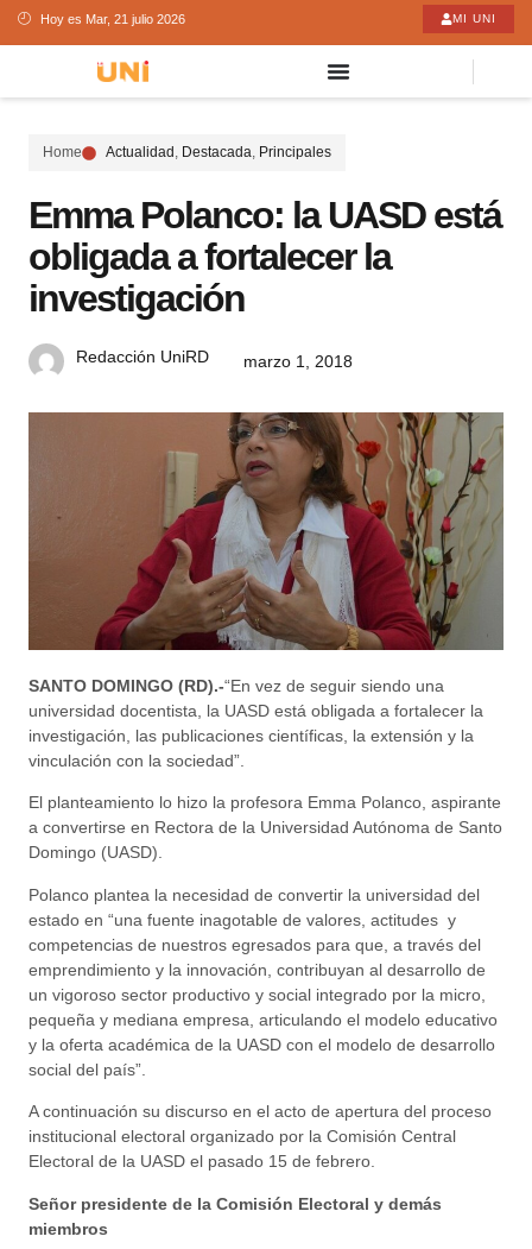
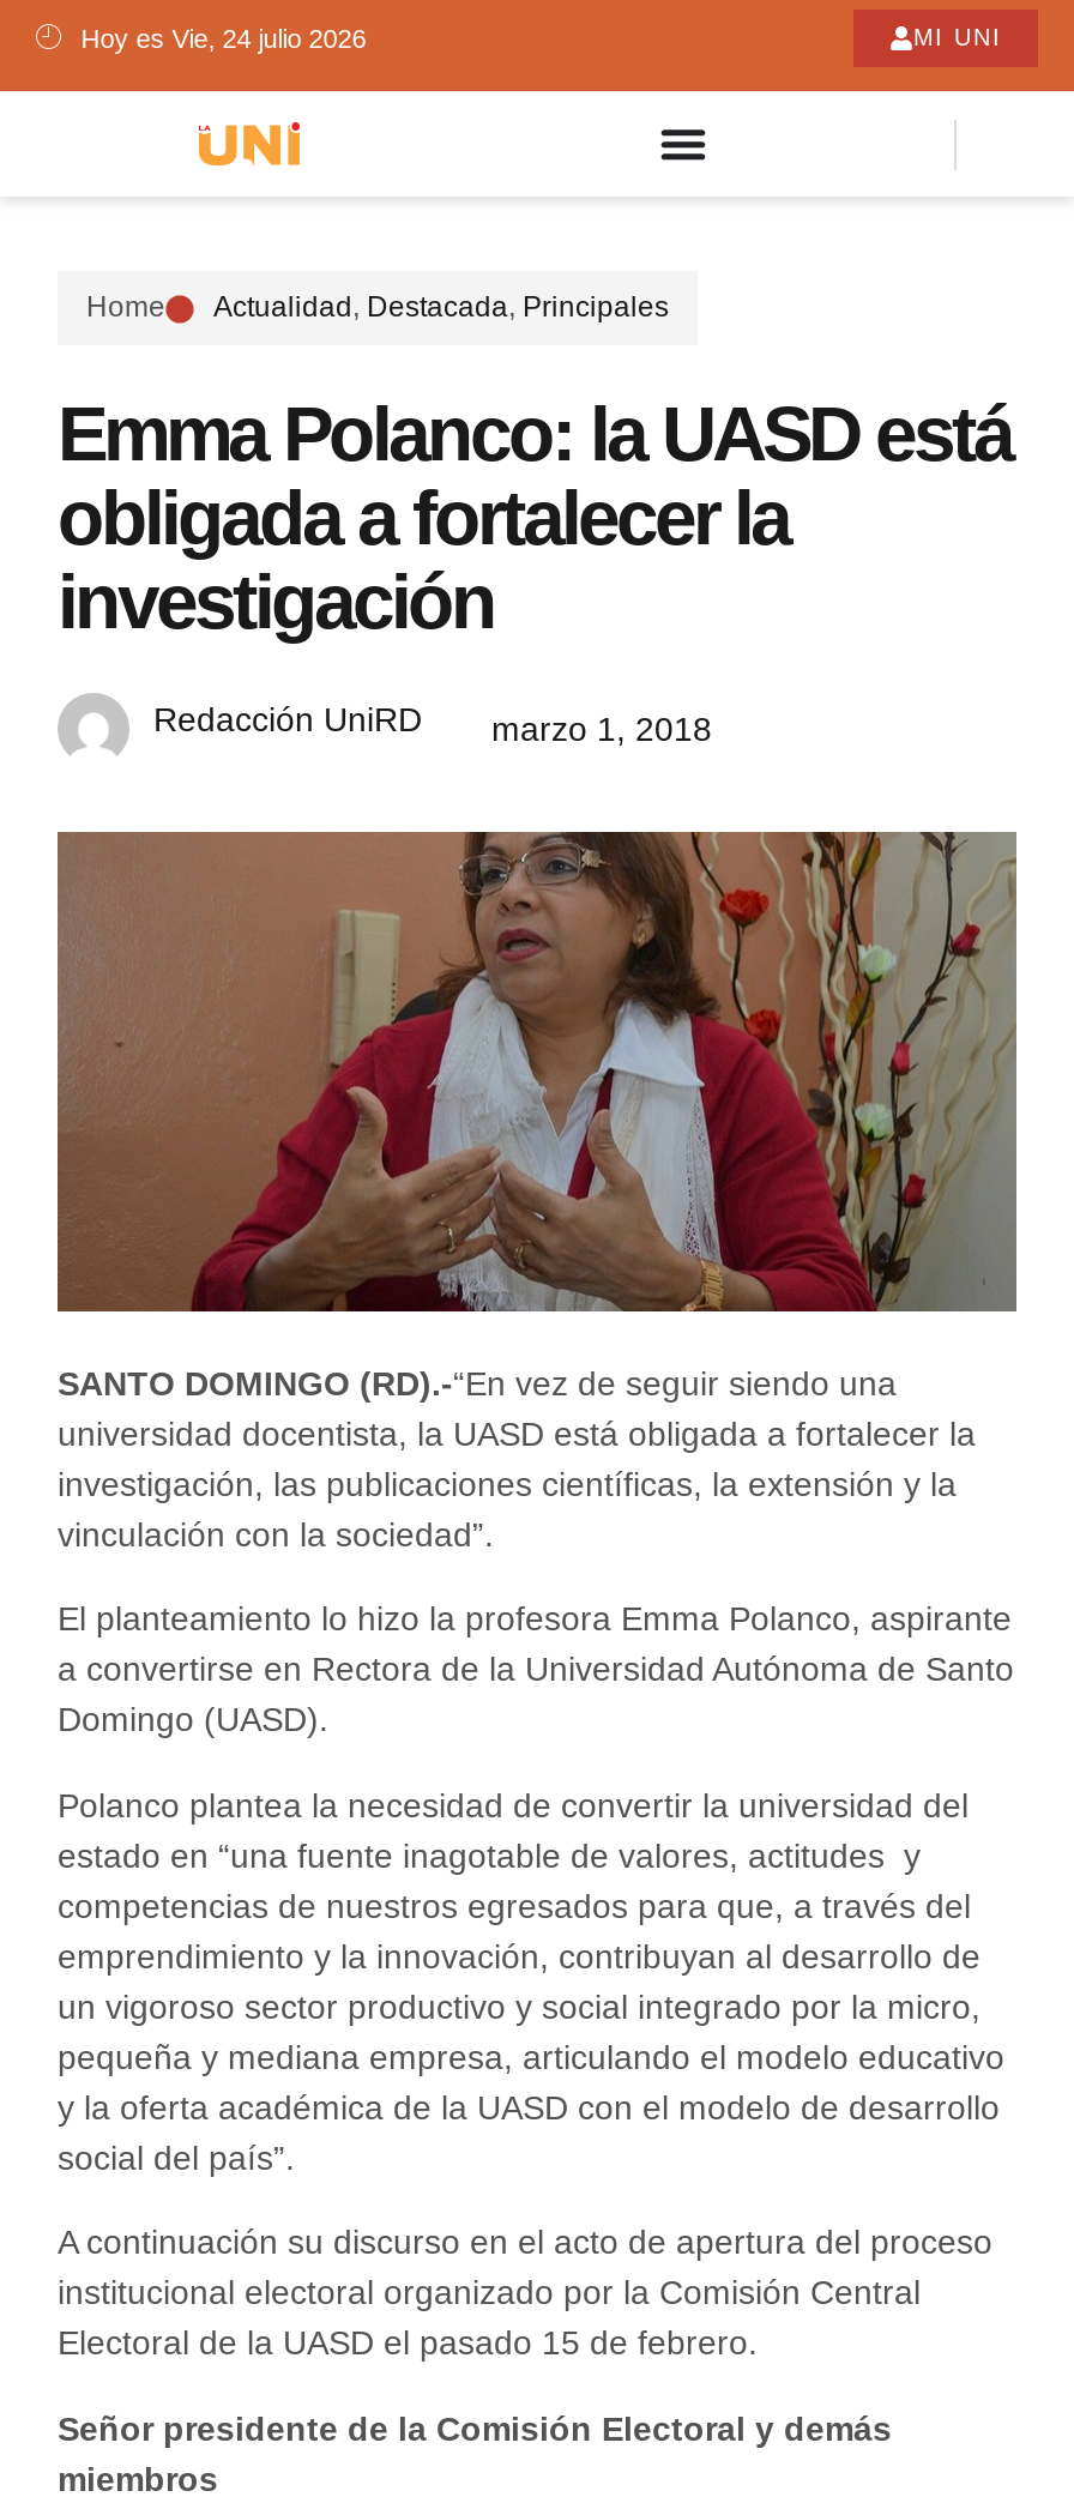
- Hoy es Mar, 21 julio 2026
+ Hoy es Vie, 24 julio 2026
